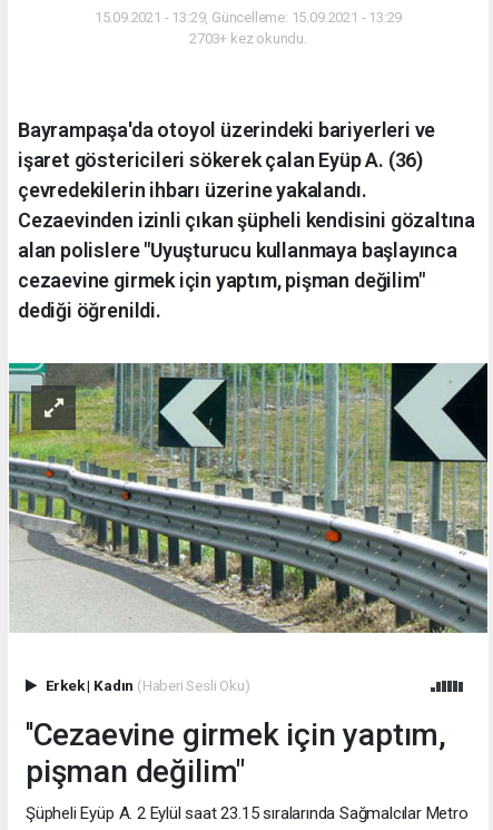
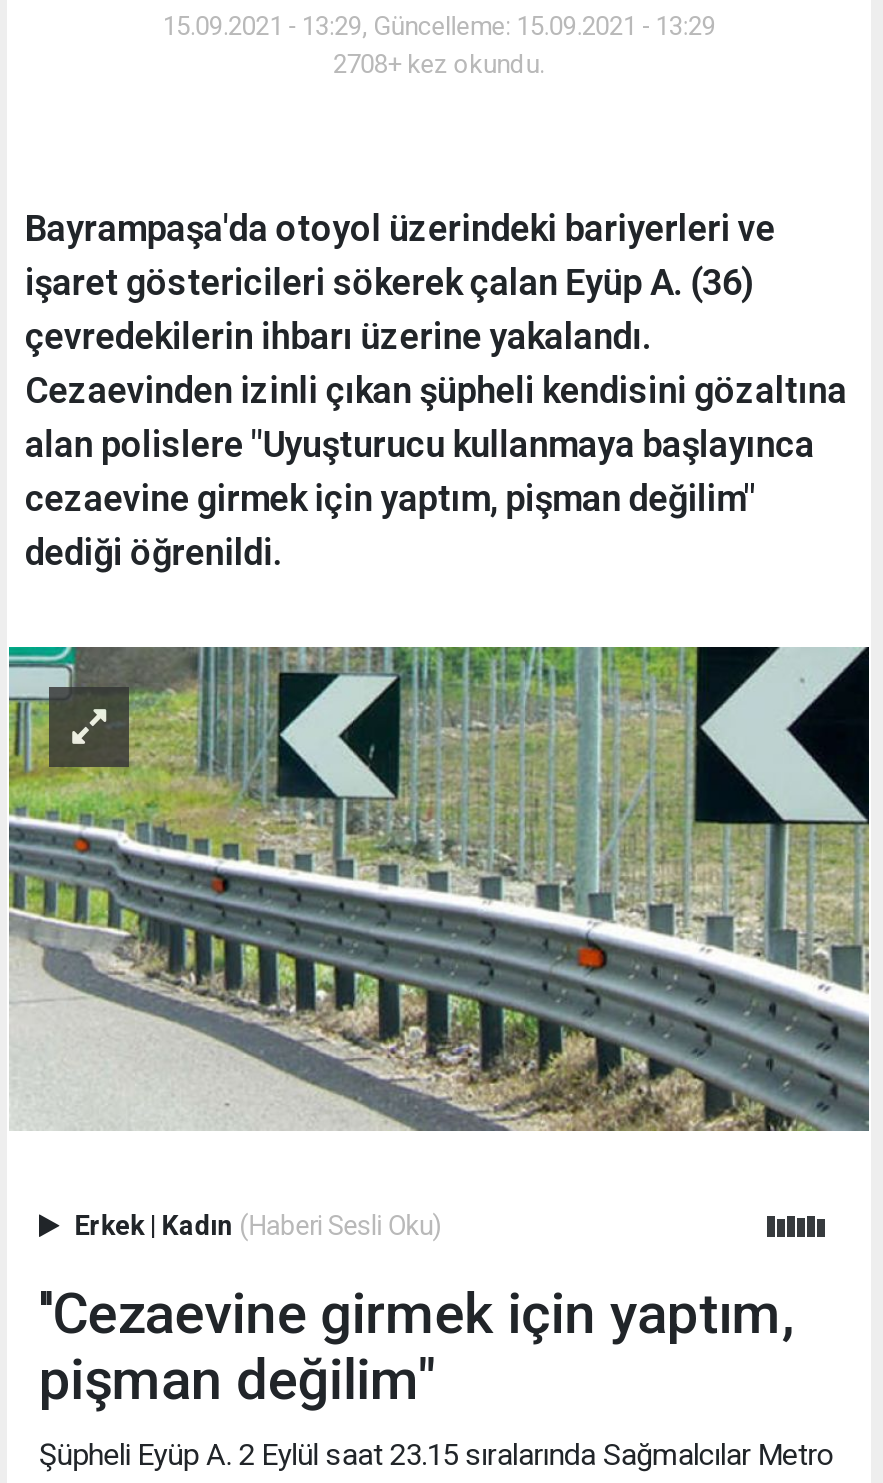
- 2703+ kez okundu.
+ 2708+ kez okundu.
